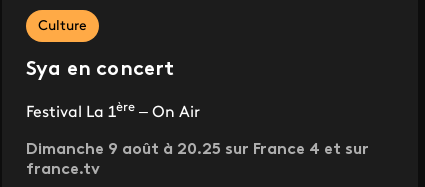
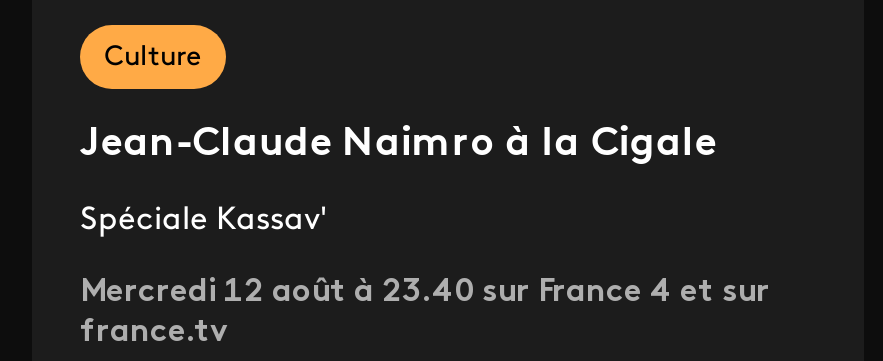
- Sya en concert
+ Jean-Claude Naimro à la Cigale

- Festival La 1ère – On Air
+ Spéciale Kassav'

- Dimanche 9 août à 20.25 sur France 4 et sur
+ Mercredi 12 août à 23.40 sur France 4 et sur
